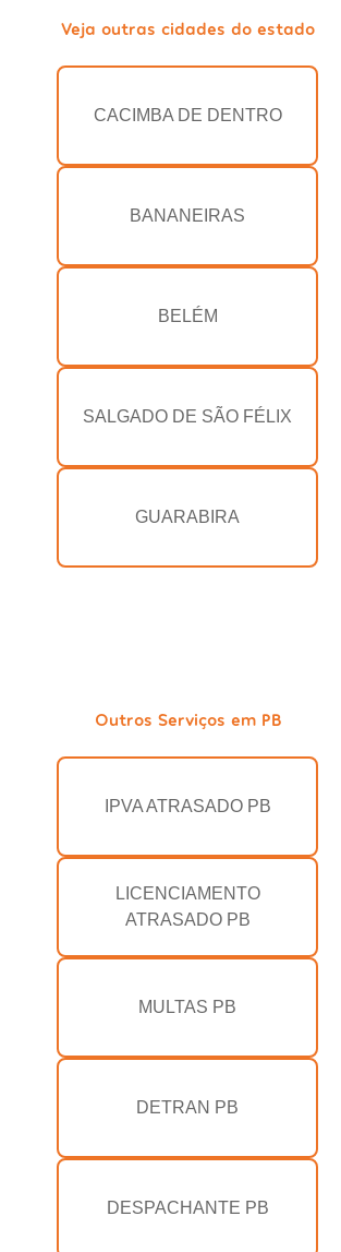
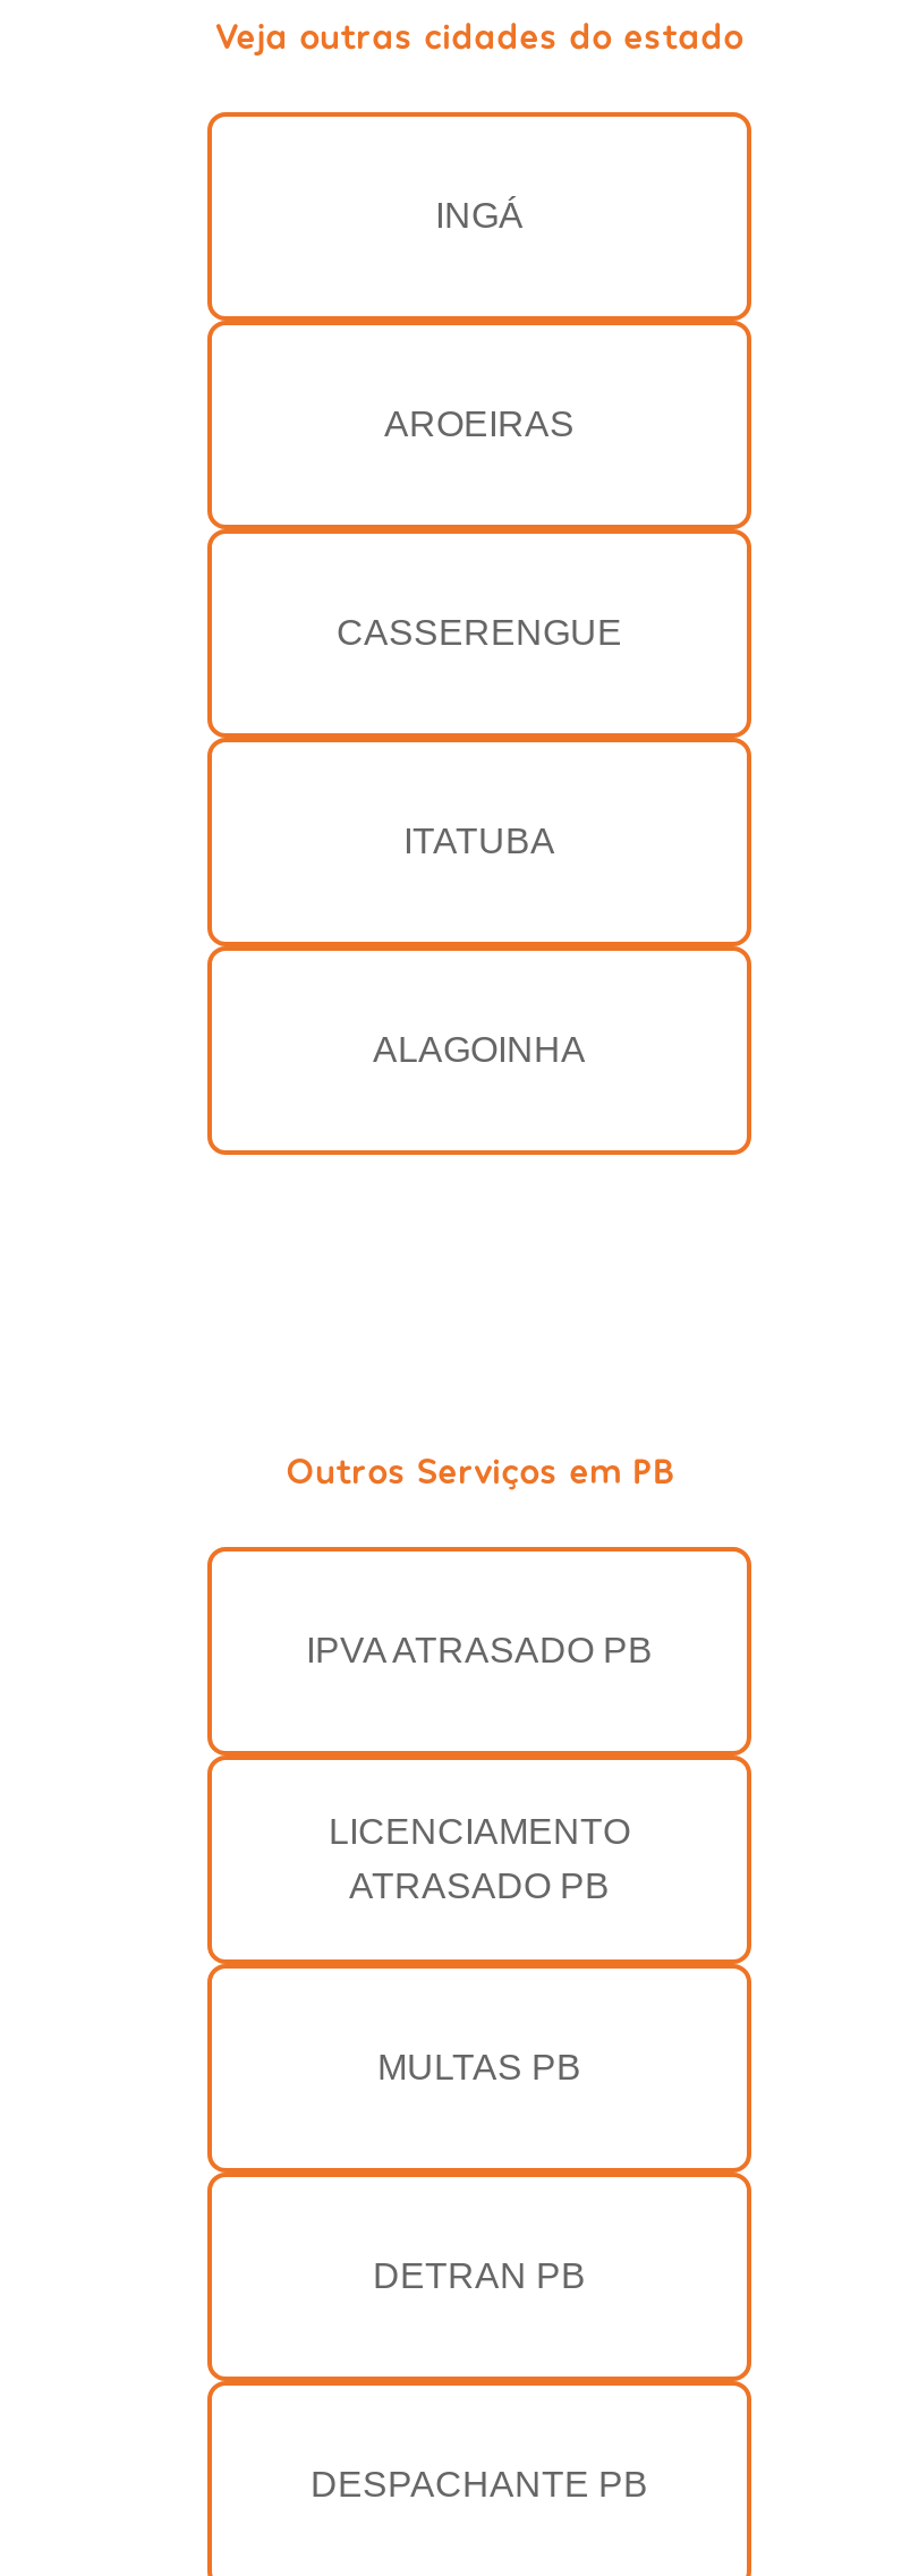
- CACIMBA DE DENTRO
+ INGÁ

- BANANEIRAS
+ AROEIRAS

- BELÉM
+ CASSERENGUE

- SALGADO DE SÃO FÉLIX
+ ITATUBA

- GUARABIRA
+ ALAGOINHA
